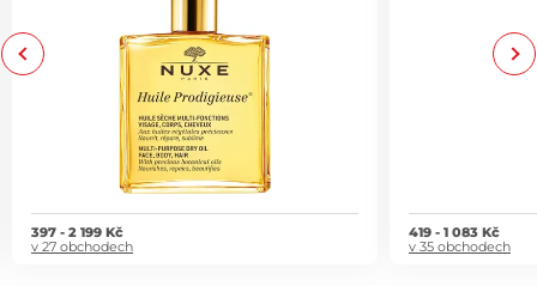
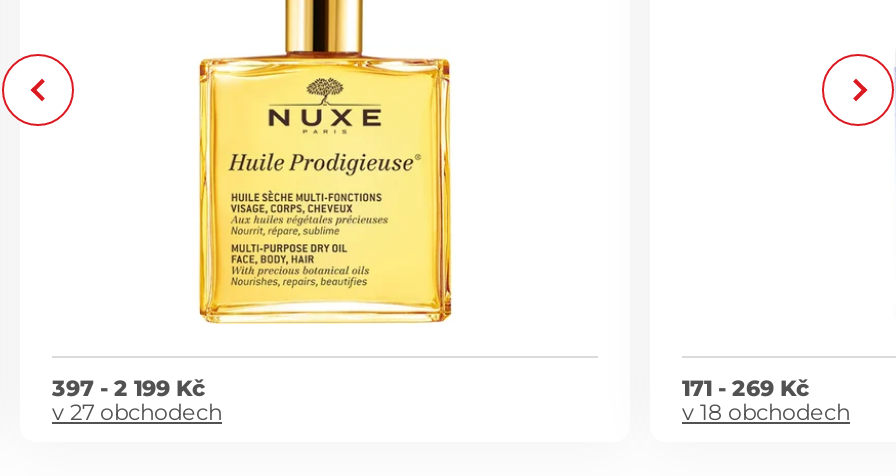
- 419 - 1 083 Kč
+ 171 - 269 Kč

- v 35 obchodech
+ v 18 obchodech
